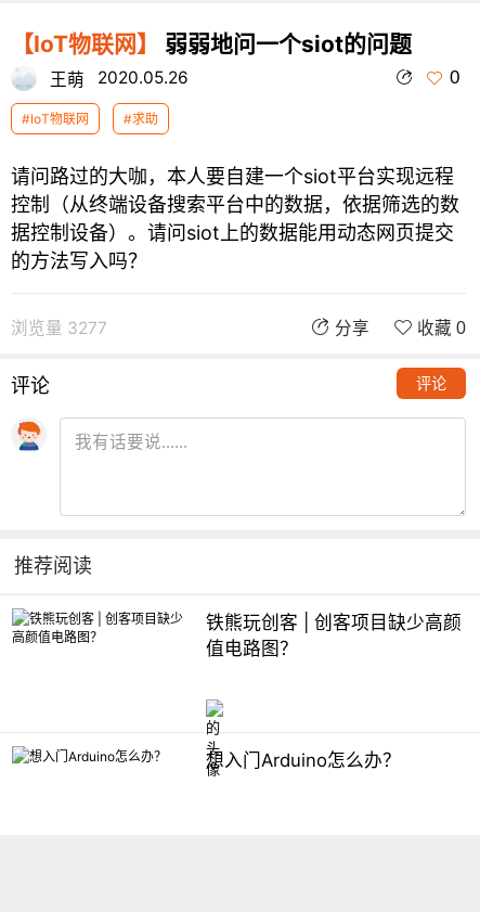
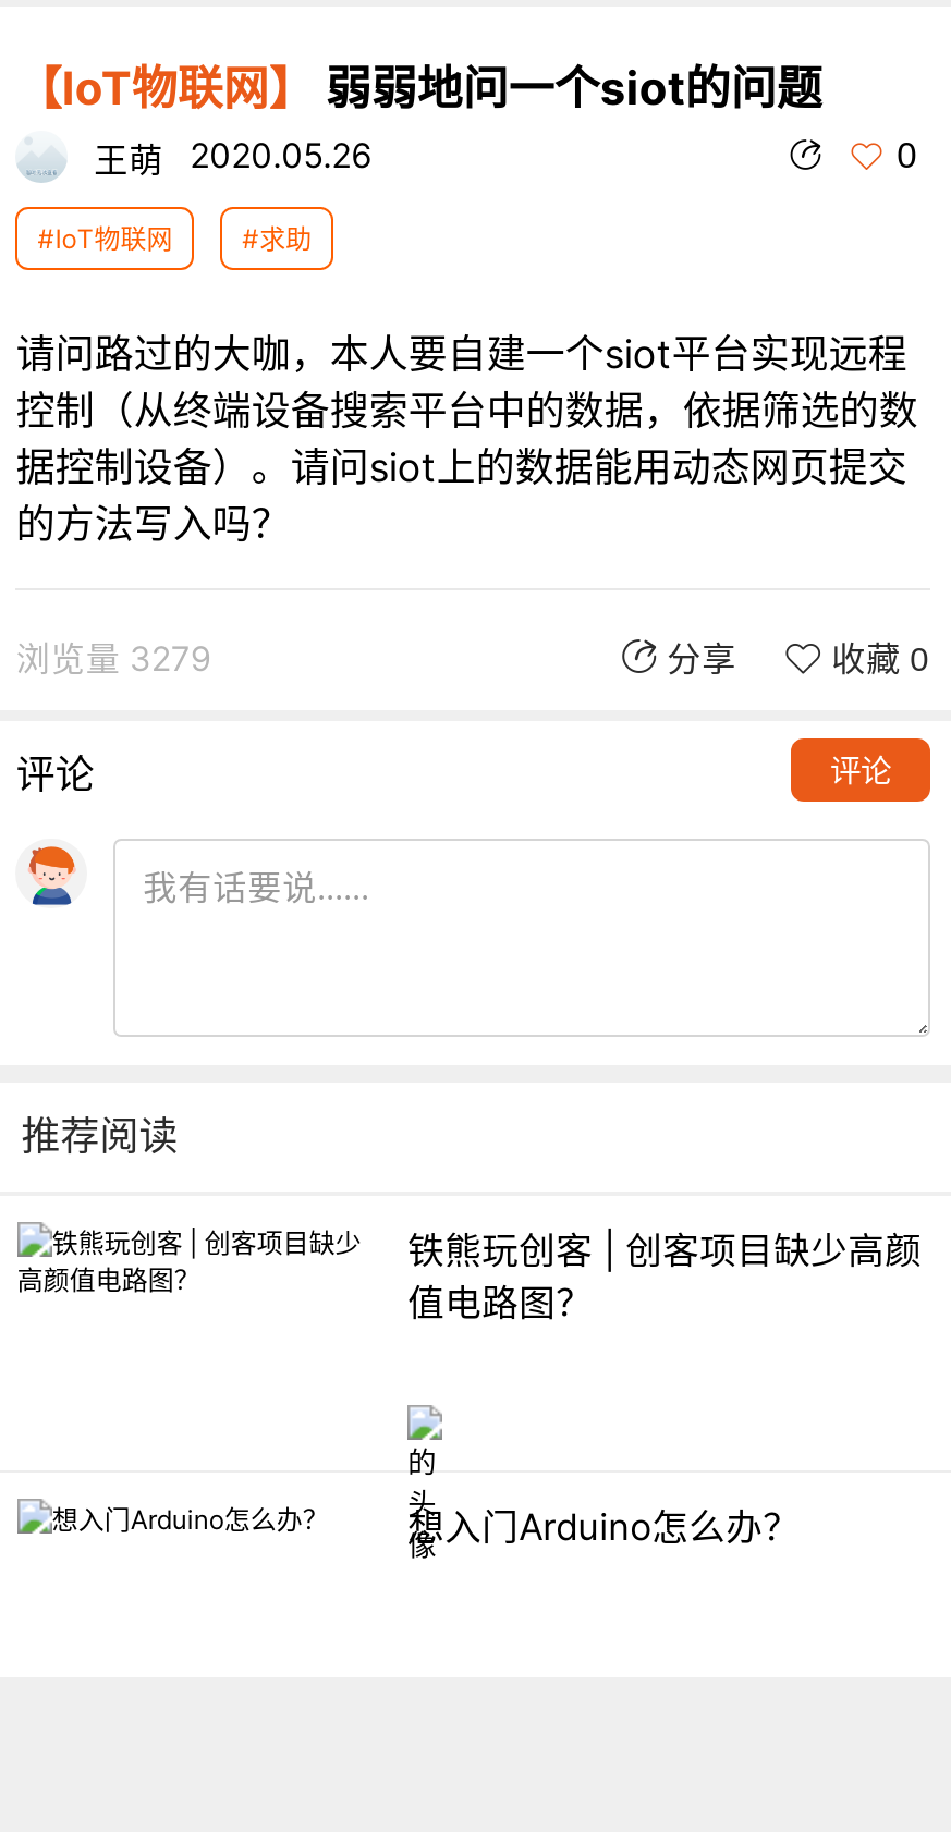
- 浏览量 3277
+ 浏览量 3279
